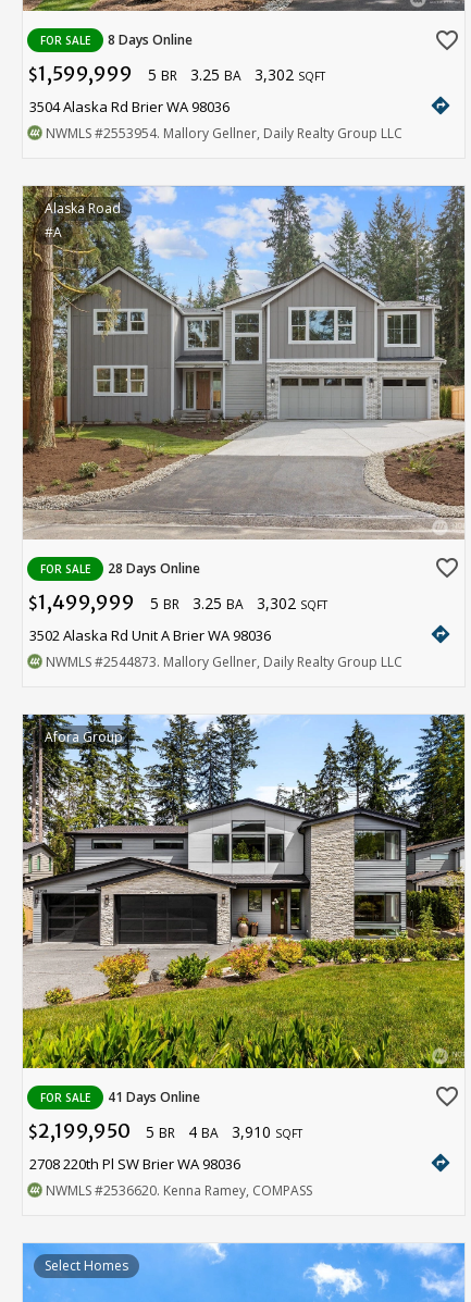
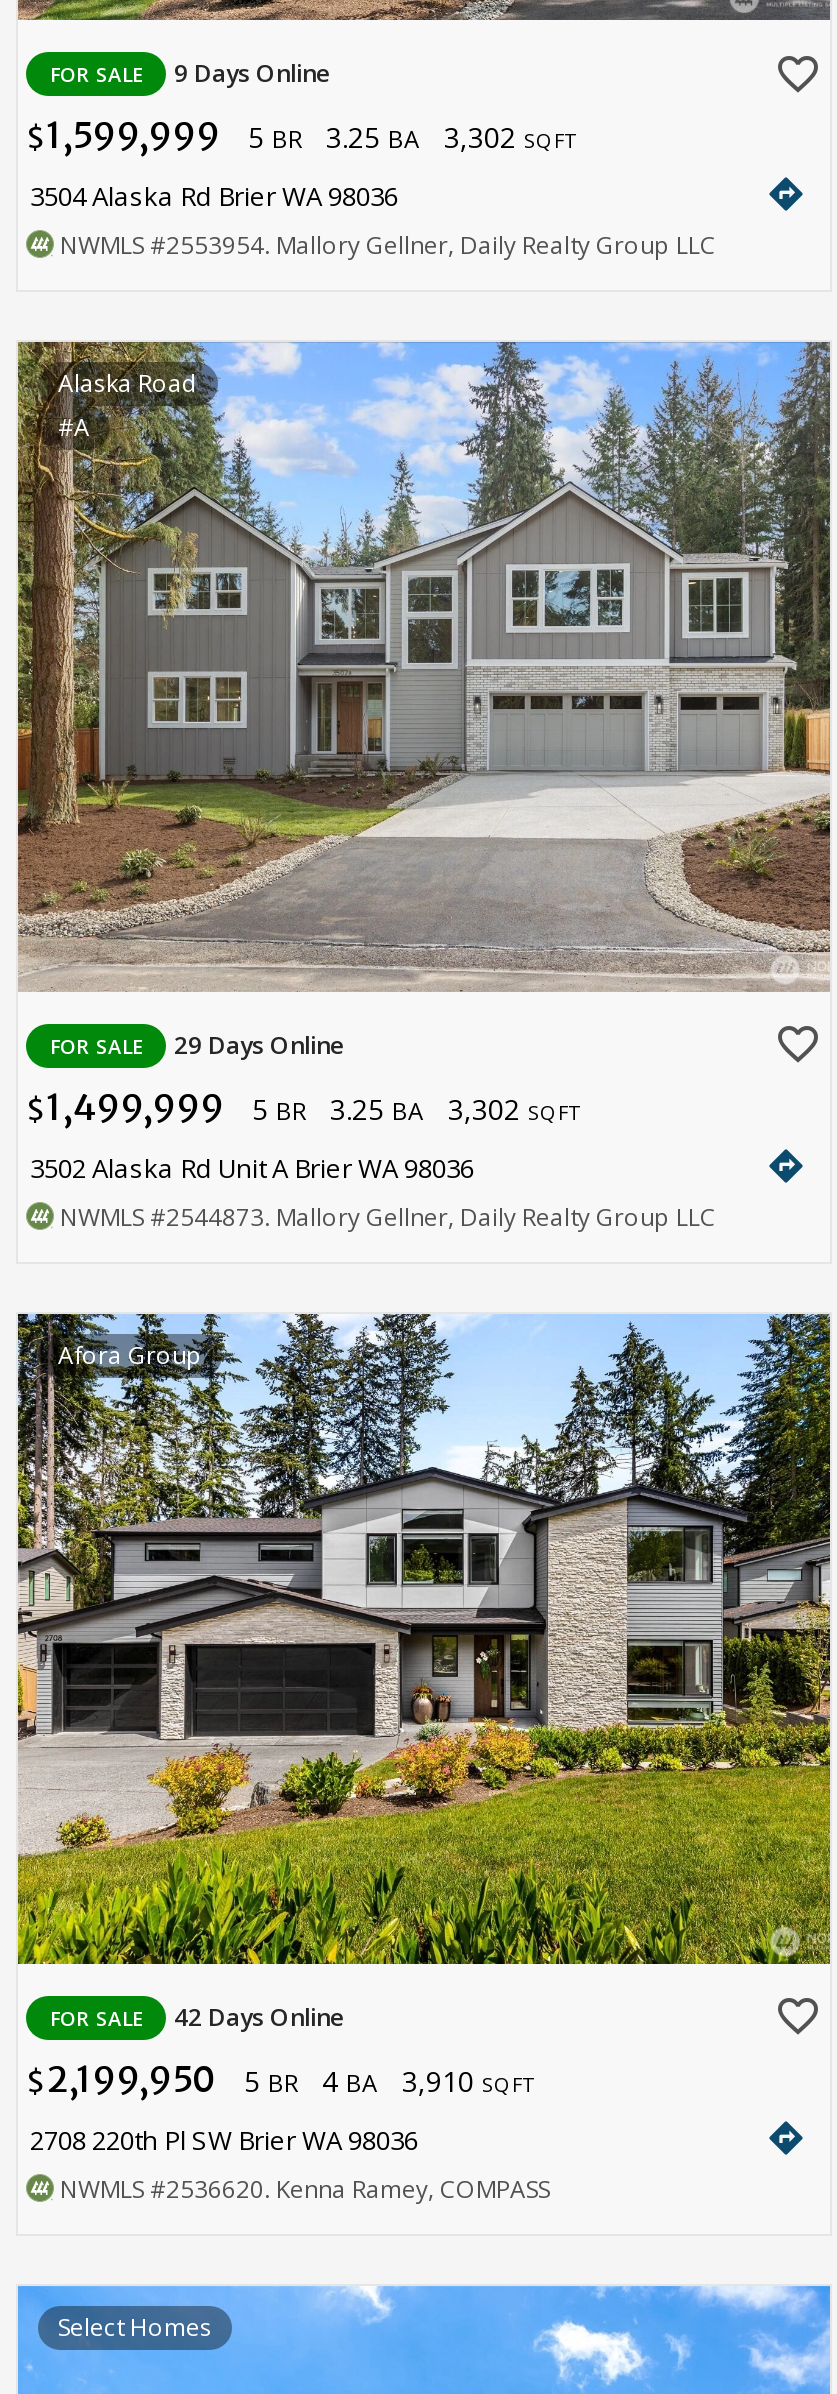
- FOR SALE 8 Days Online
+ FOR SALE 9 Days Online

- FOR SALE 28 Days Online
+ FOR SALE 29 Days Online

- FOR SALE 41 Days Online
+ FOR SALE 42 Days Online
